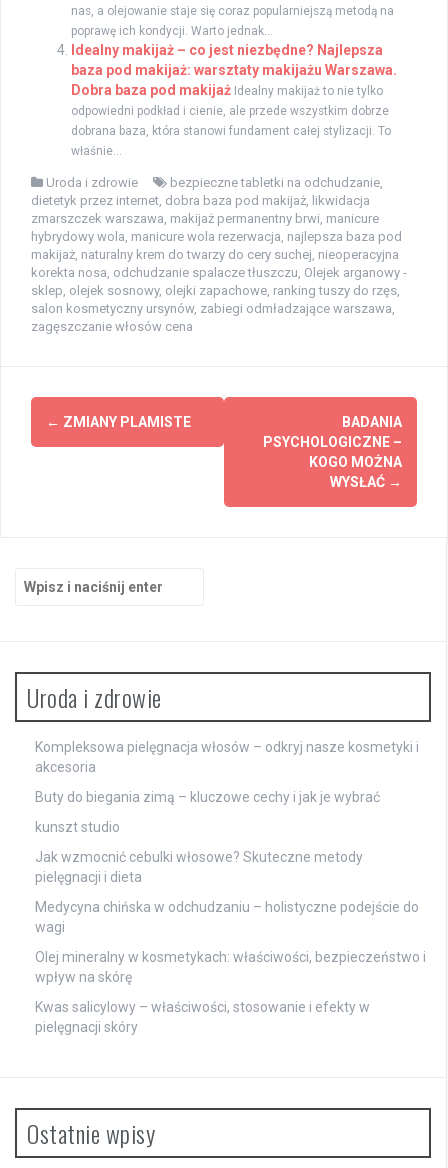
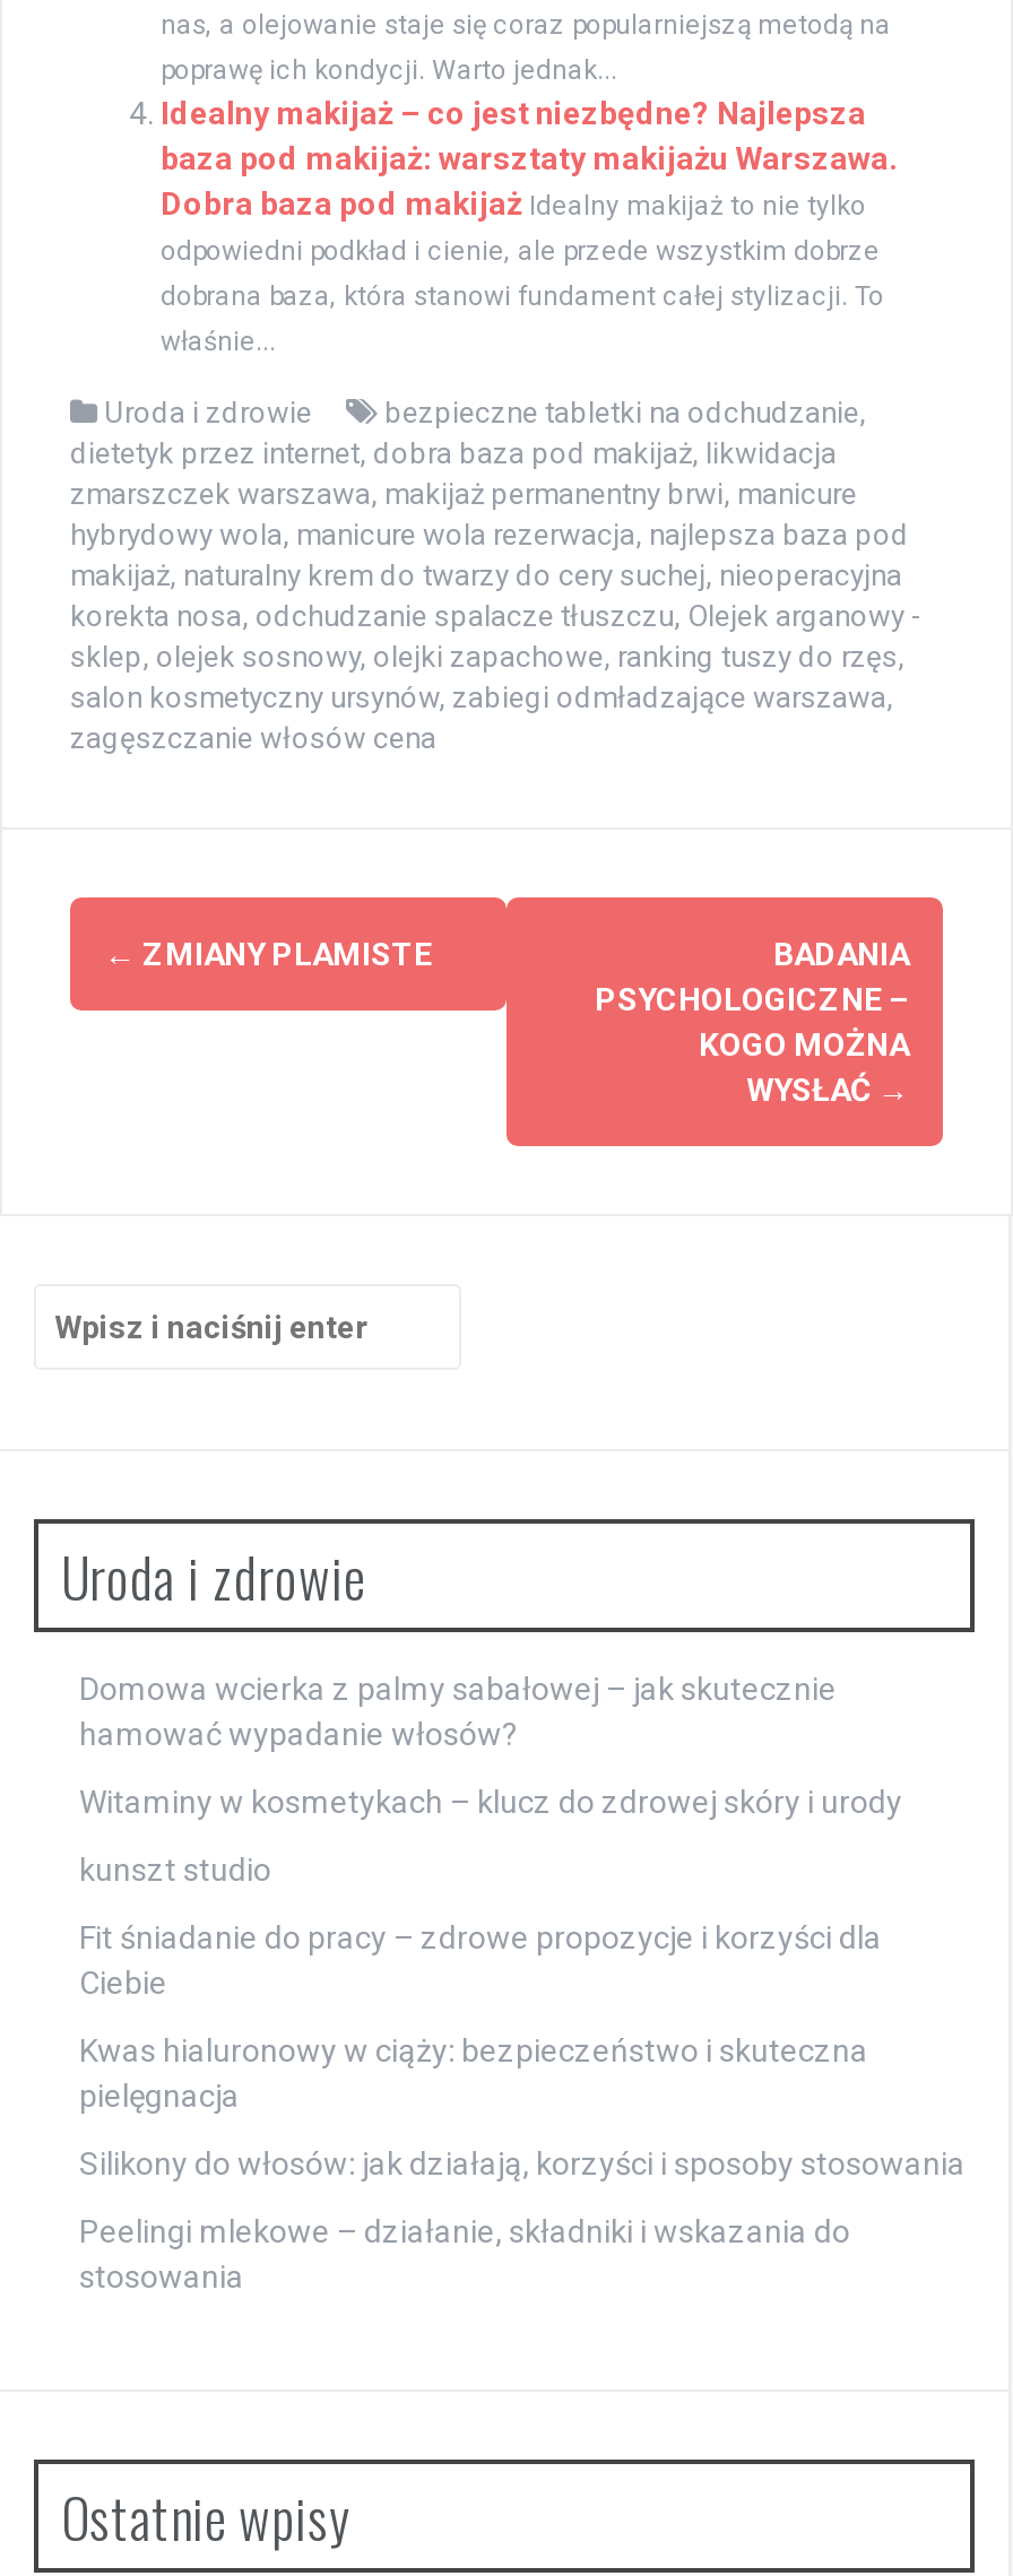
- Kompleksowa pielęgnacja włosów – odkryj nasze kosmetyki i
- akcesoria
+ Domowa wcierka z palmy sabałowej – jak skutecznie
+ hamować wypadanie włosów?

- Buty do biegania zimą – kluczowe cechy i jak je wybrać
+ Witaminy w kosmetykach – klucz do zdrowej skóry i urody

- Jak wzmocnić cebulki włosowe? Skuteczne metody
- pielęgnacji i dieta
+ Fit śniadanie do pracy – zdrowe propozycje i korzyści dla
+ Ciebie

- Medycyna chińska w odchudzaniu – holistyczne podejście do
- wagi
+ Kwas hialuronowy w ciąży: bezpieczeństwo i skuteczna
+ pielęgnacja

- Olej mineralny w kosmetykach: właściwości, bezpieczeństwo i
- wpływ na skórę
+ Silikony do włosów: jak działają, korzyści i sposoby stosowania

- Kwas salicylowy – właściwości, stosowanie i efekty w
- pielęgnacji skóry
+ Peelingi mlekowe – działanie, składniki i wskazania do
+ stosowania
